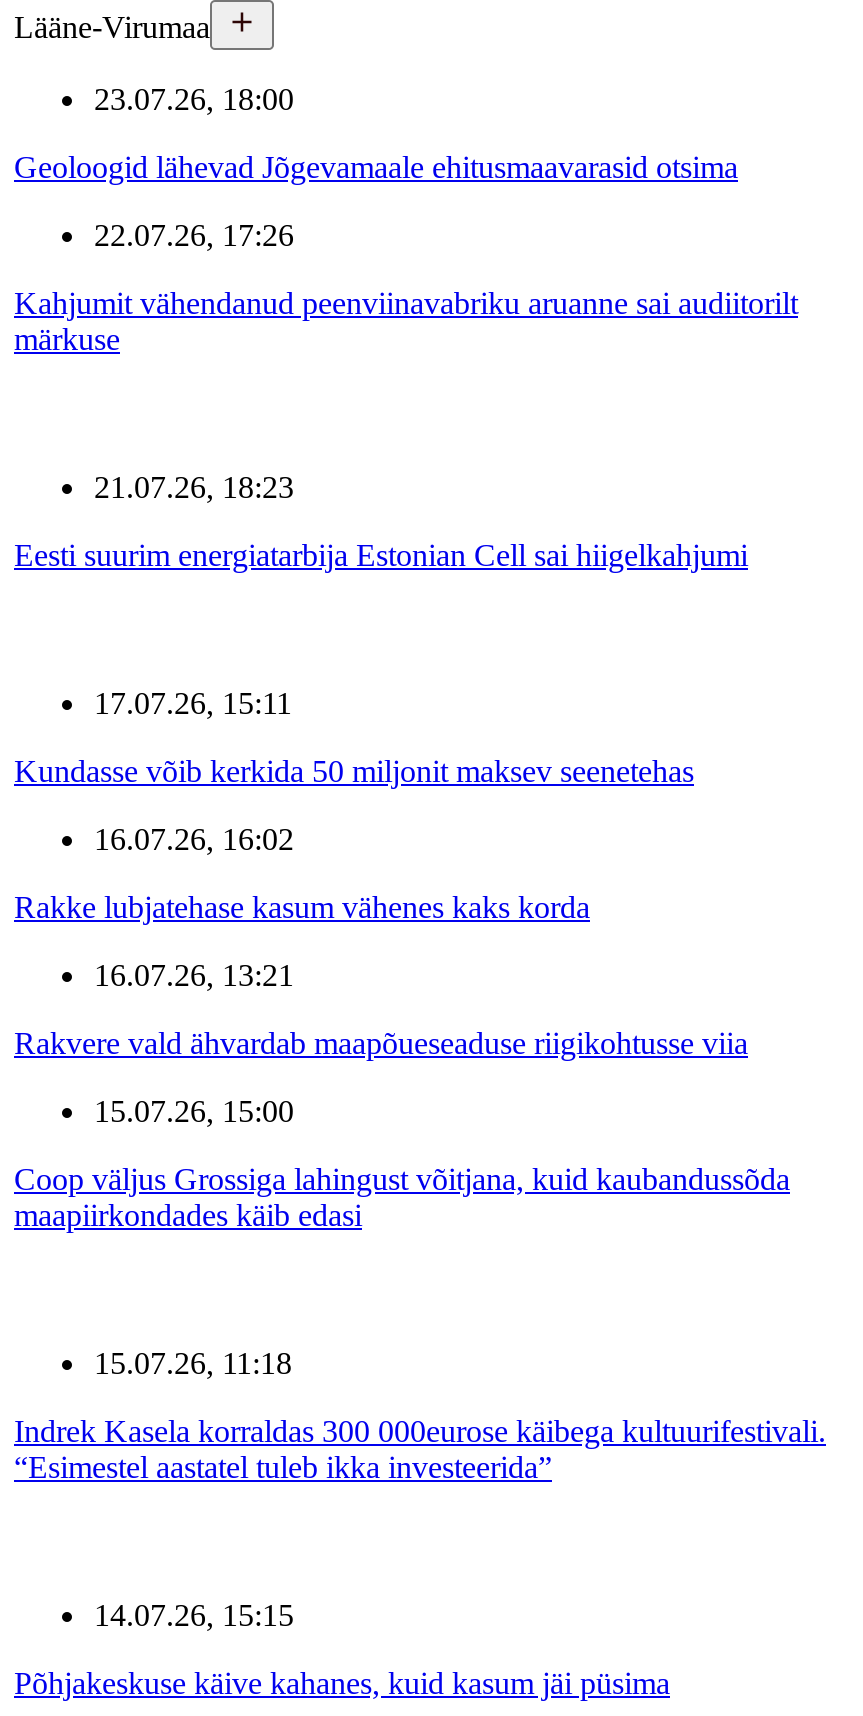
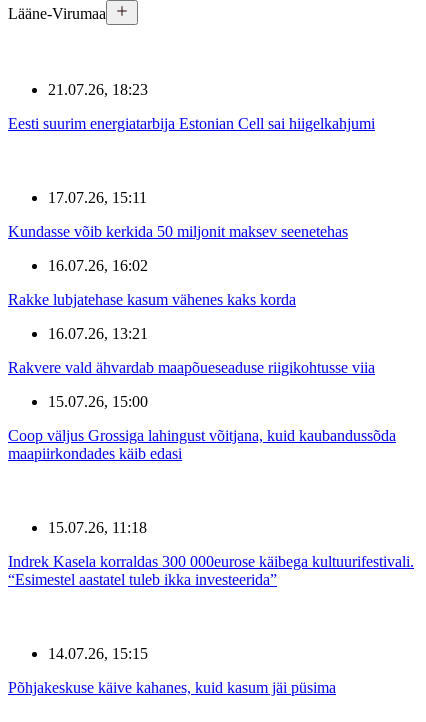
- 23.07.26, 18:00
- Geoloogid lähevad Jõgevamaale ehitusmaavarasid otsima
- 22.07.26, 17:26
- Kahjumit vähendanud peenviinavabriku aruanne sai audiitorilt
- märkuse
